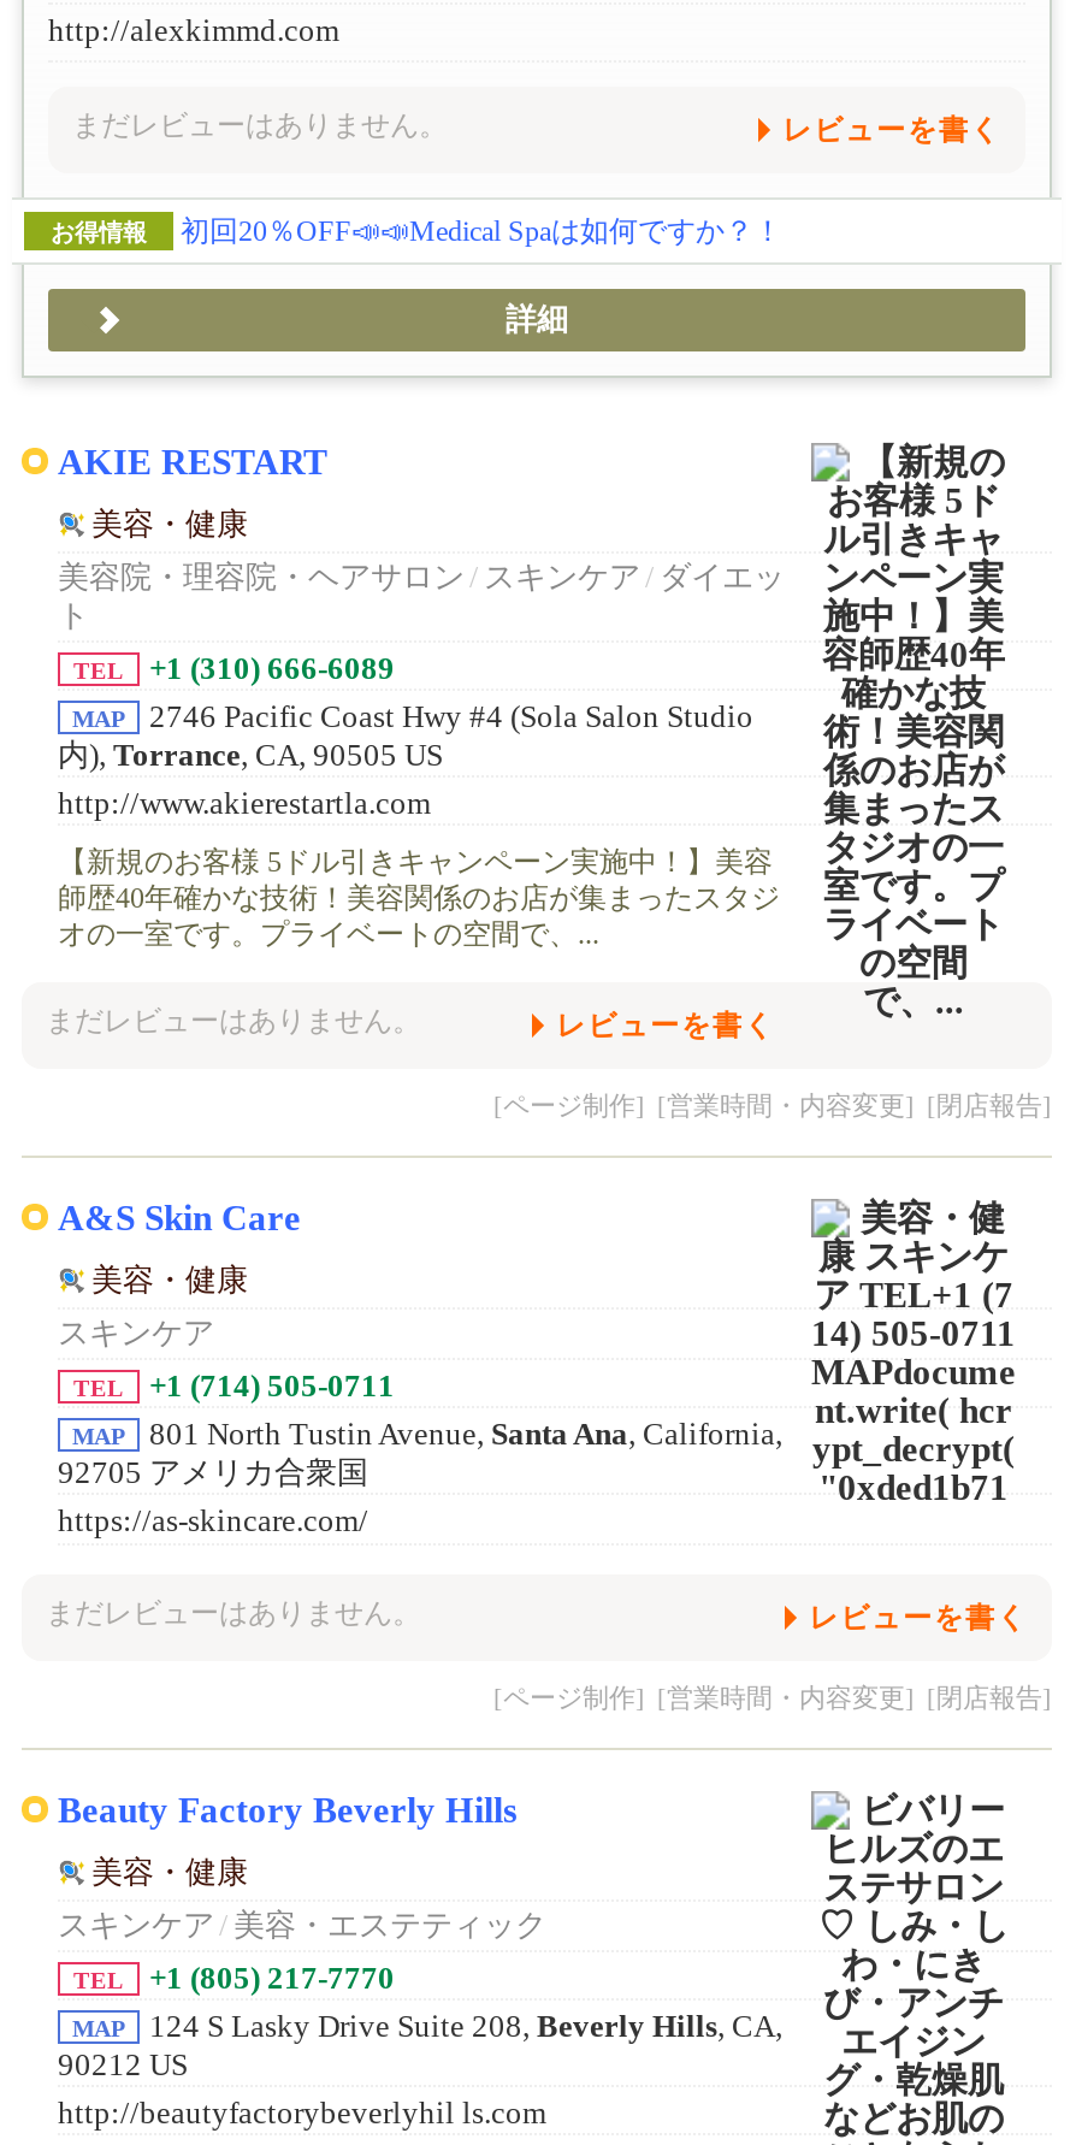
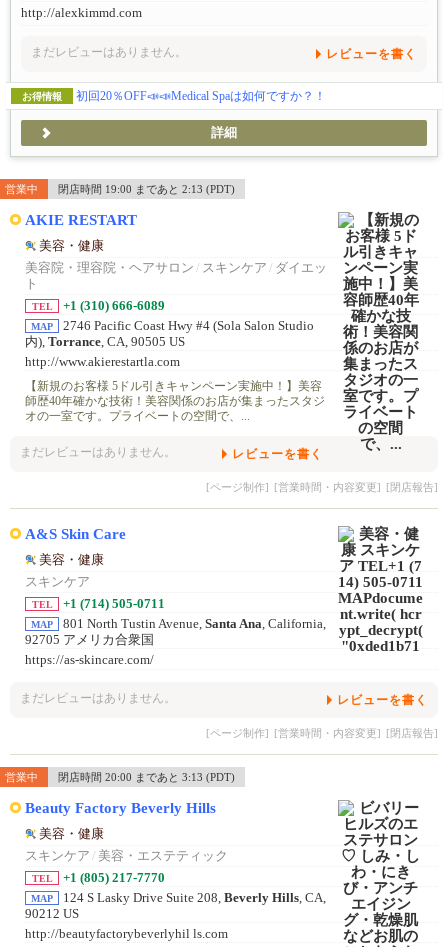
+ 営業中
+ 閉店時間 19:00 まであと 2:13 (PDT)

+ 営業中
+ 閉店時間 20:00 まであと 3:13 (PDT)
